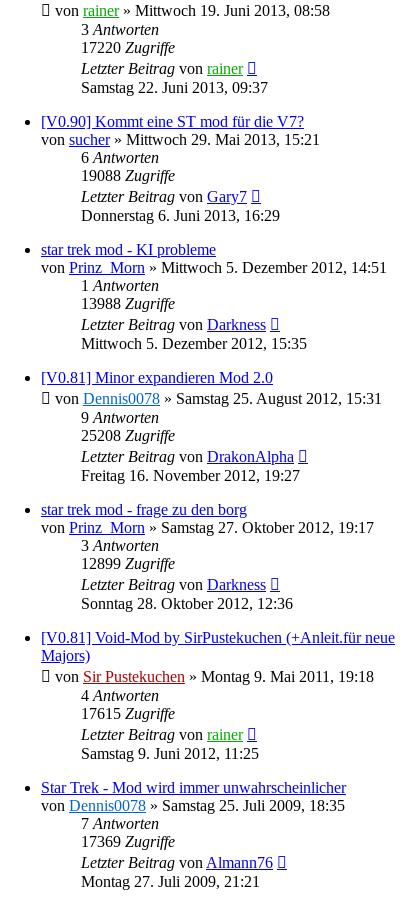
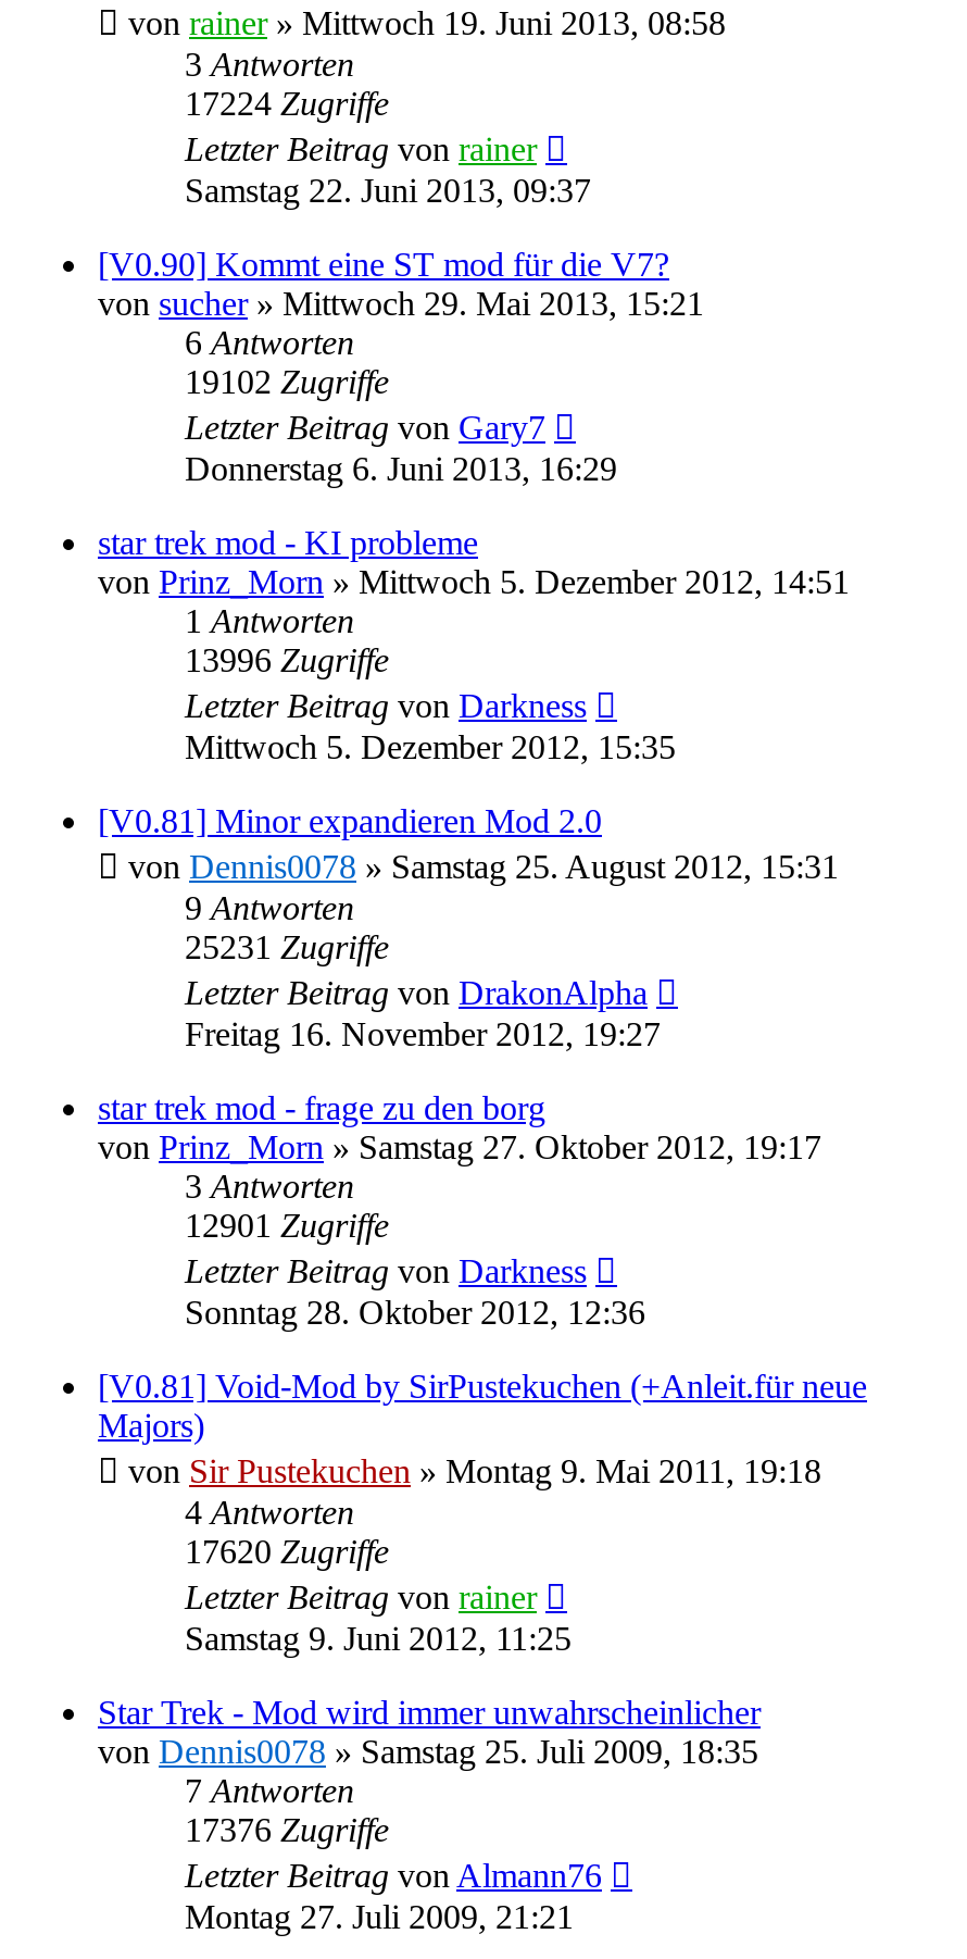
- 17220 Zugriffe
+ 17224 Zugriffe

- 19088 Zugriffe
+ 19102 Zugriffe

- 13988 Zugriffe
+ 13996 Zugriffe

- 25208 Zugriffe
+ 25231 Zugriffe

- 12899 Zugriffe
+ 12901 Zugriffe

- 17615 Zugriffe
+ 17620 Zugriffe

- 17369 Zugriffe
+ 17376 Zugriffe
